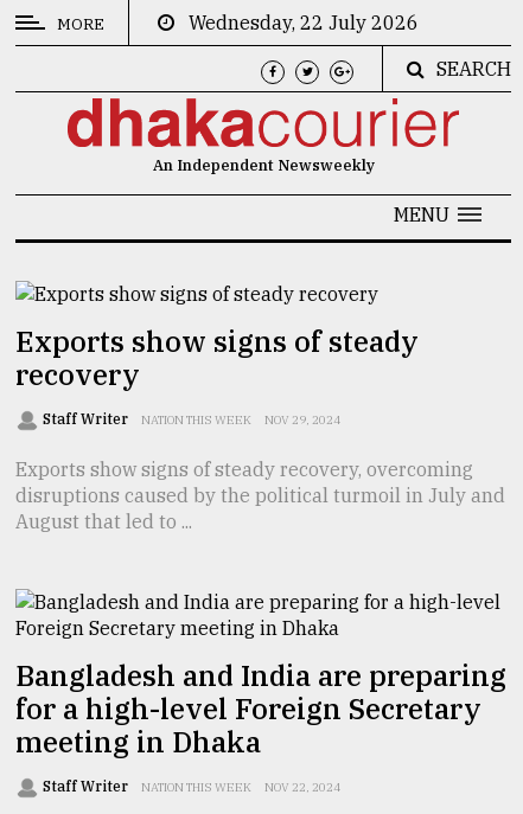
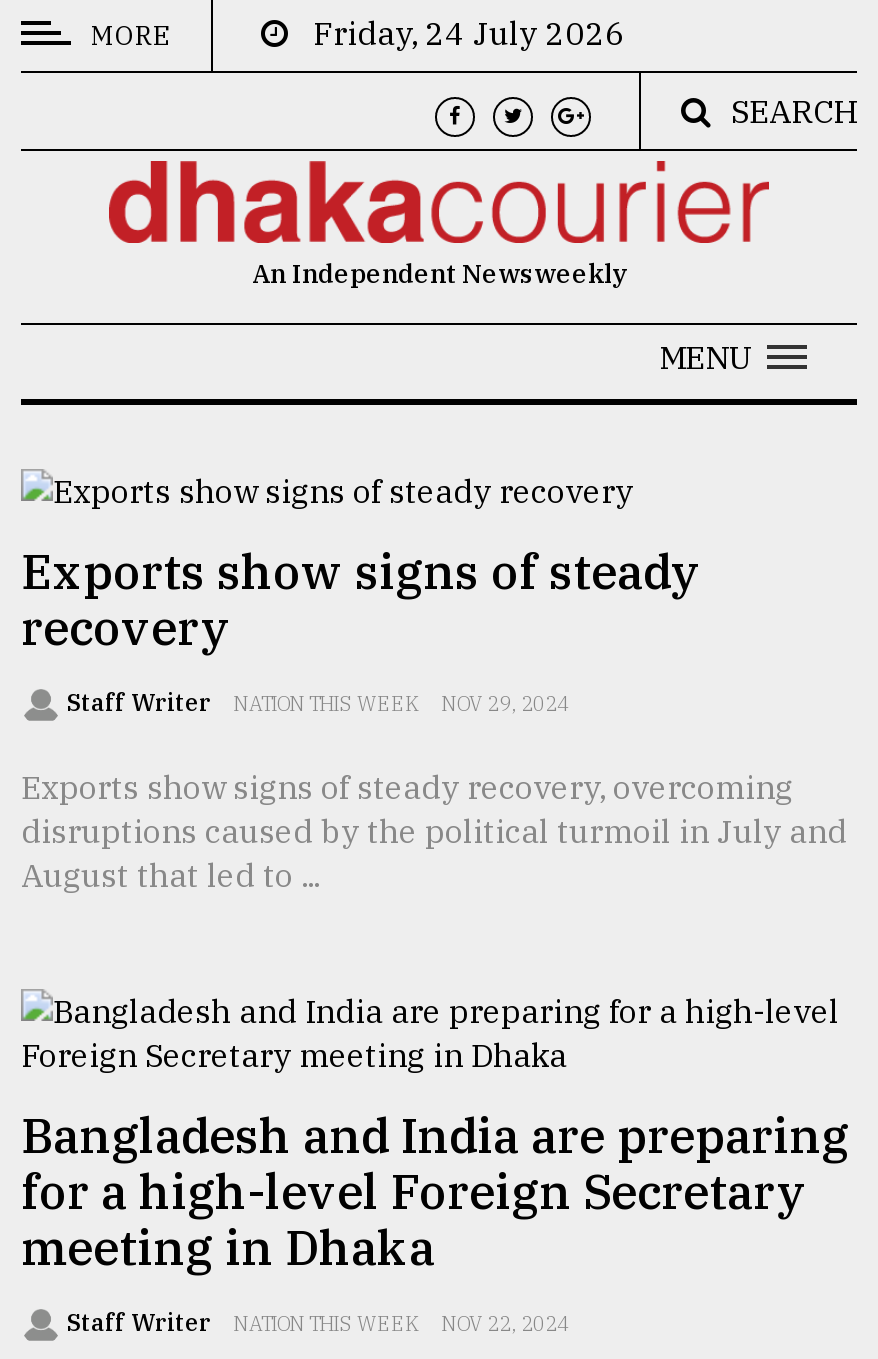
- Wednesday, 22 July 2026
+ Friday, 24 July 2026
